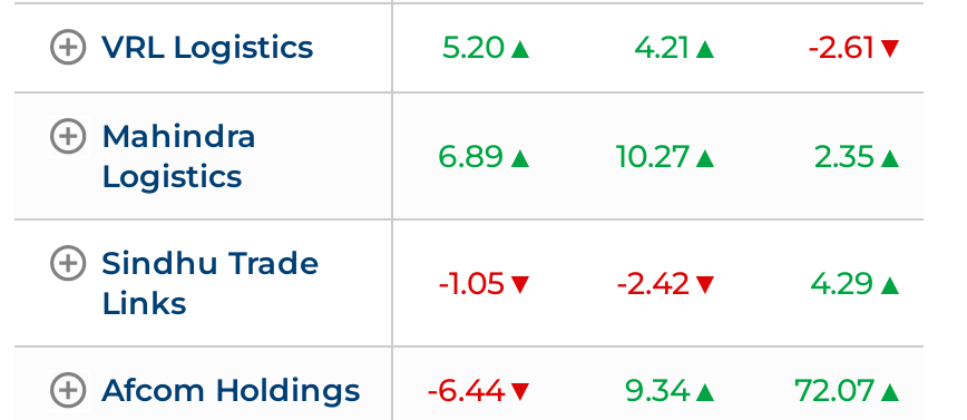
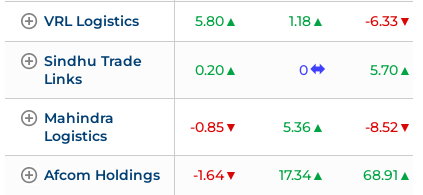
- 5.20
- 4.21
- -2.61
- 6.89
- 10.27
- 2.35
+ 5.80
+ 1.18
+ -6.33

moved down: Mahindra | Logistics

moved up: Sindhu Trade

- -1.05
- -2.42
- 4.29
+ 0.20
+ 0
+ 5.70
+ -0.85
+ 5.36
+ -8.52

moved up: Links

- Afcom Holdings -6.44
+ Afcom Holdings -1.64

- 9.34
+ 17.34

- 72.07
+ 68.91
